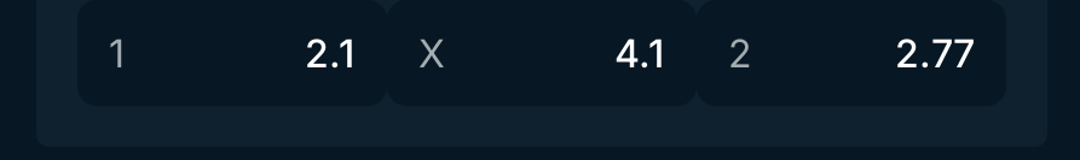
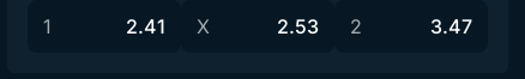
- 2.1 X
+ 2.41 X

- 4.1 2
+ 2.53 2

- 2.77
+ 3.47
